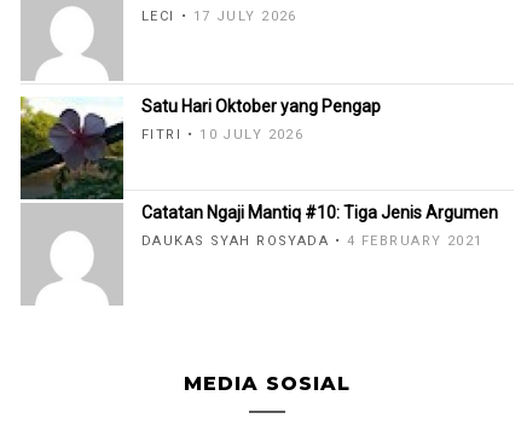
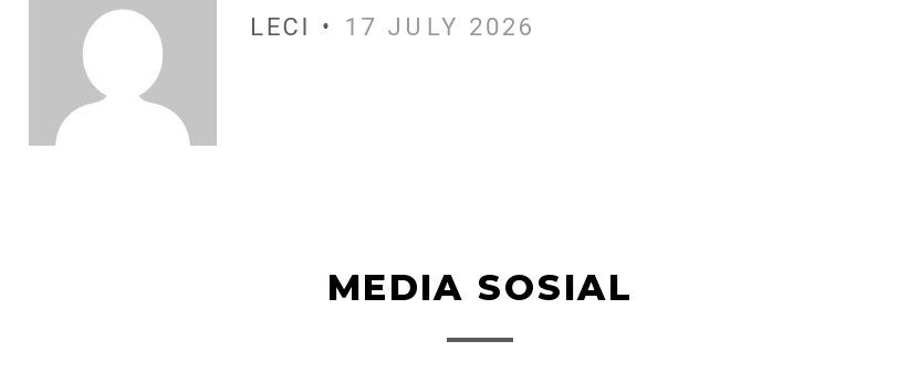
- [image]
- Satu Hari Oktober yang Pengap
- FITRI
- 10 JULY 2026

- Catatan Ngaji Mantiq #10: Tiga Jenis Argumen
- DAUKAS SYAH ROSYADA
- 4 FEBRUARY 2021
